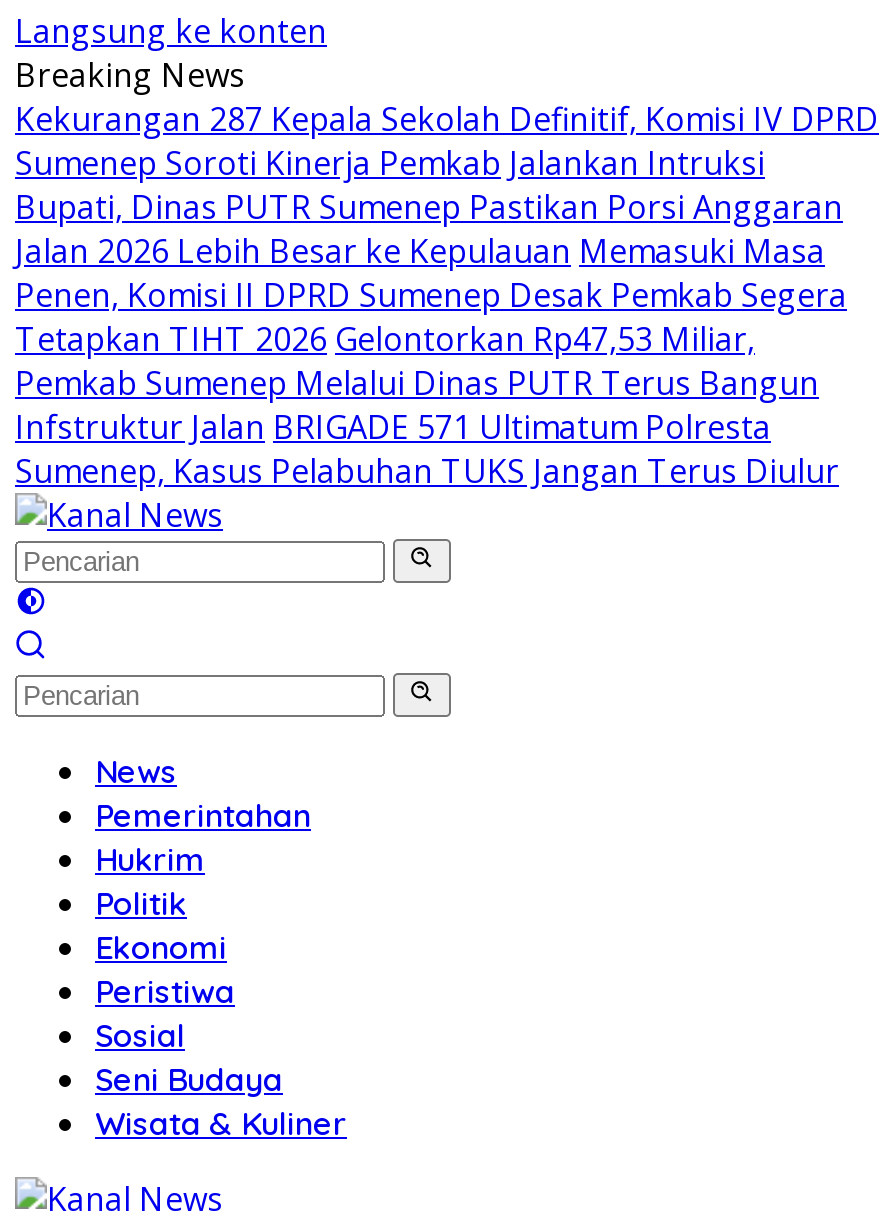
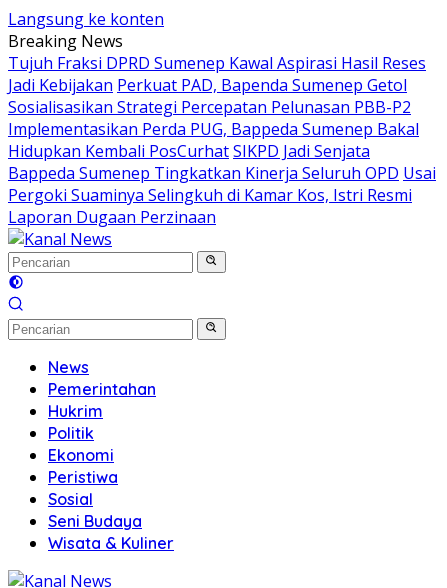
- Kekurangan 287 Kepala Sekolah Definitif, Komisi IV DPRD
- Sumenep Soroti Kinerja Pemkab Jalankan Intruksi
- Bupati, Dinas PUTR Sumenep Pastikan Porsi Anggaran
- Jalan 2026 Lebih Besar ke Kepulauan Memasuki Masa
- Penen, Komisi II DPRD Sumenep Desak Pemkab Segera
- Tetapkan TIHT 2026 Gelontorkan Rp47,53 Miliar,
- Pemkab Sumenep Melalui Dinas PUTR Terus Bangun
- Infstruktur Jalan BRIGADE 571 Ultimatum Polresta
- Sumenep, Kasus Pelabuhan TUKS Jangan Terus Diulur
+ Tujuh Fraksi DPRD Sumenep Kawal Aspirasi Hasil Reses
+ Jadi Kebijakan Perkuat PAD, Bapenda Sumenep Getol
+ Sosialisasikan Strategi Percepatan Pelunasan PBB-P2
+ Implementasikan Perda PUG, Bappeda Sumenep Bakal
+ Hidupkan Kembali PosCurhat SIKPD Jadi Senjata
+ Bappeda Sumenep Tingkatkan Kinerja Seluruh OPD Usai
+ Pergoki Suaminya Selingkuh di Kamar Kos, Istri Resmi
+ Laporan Dugaan Perzinaan
